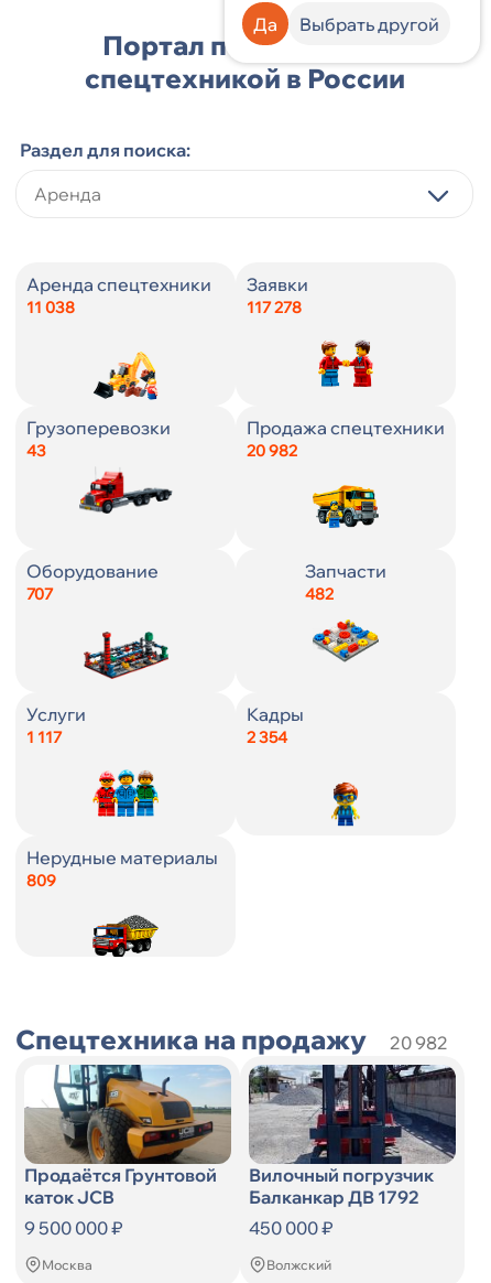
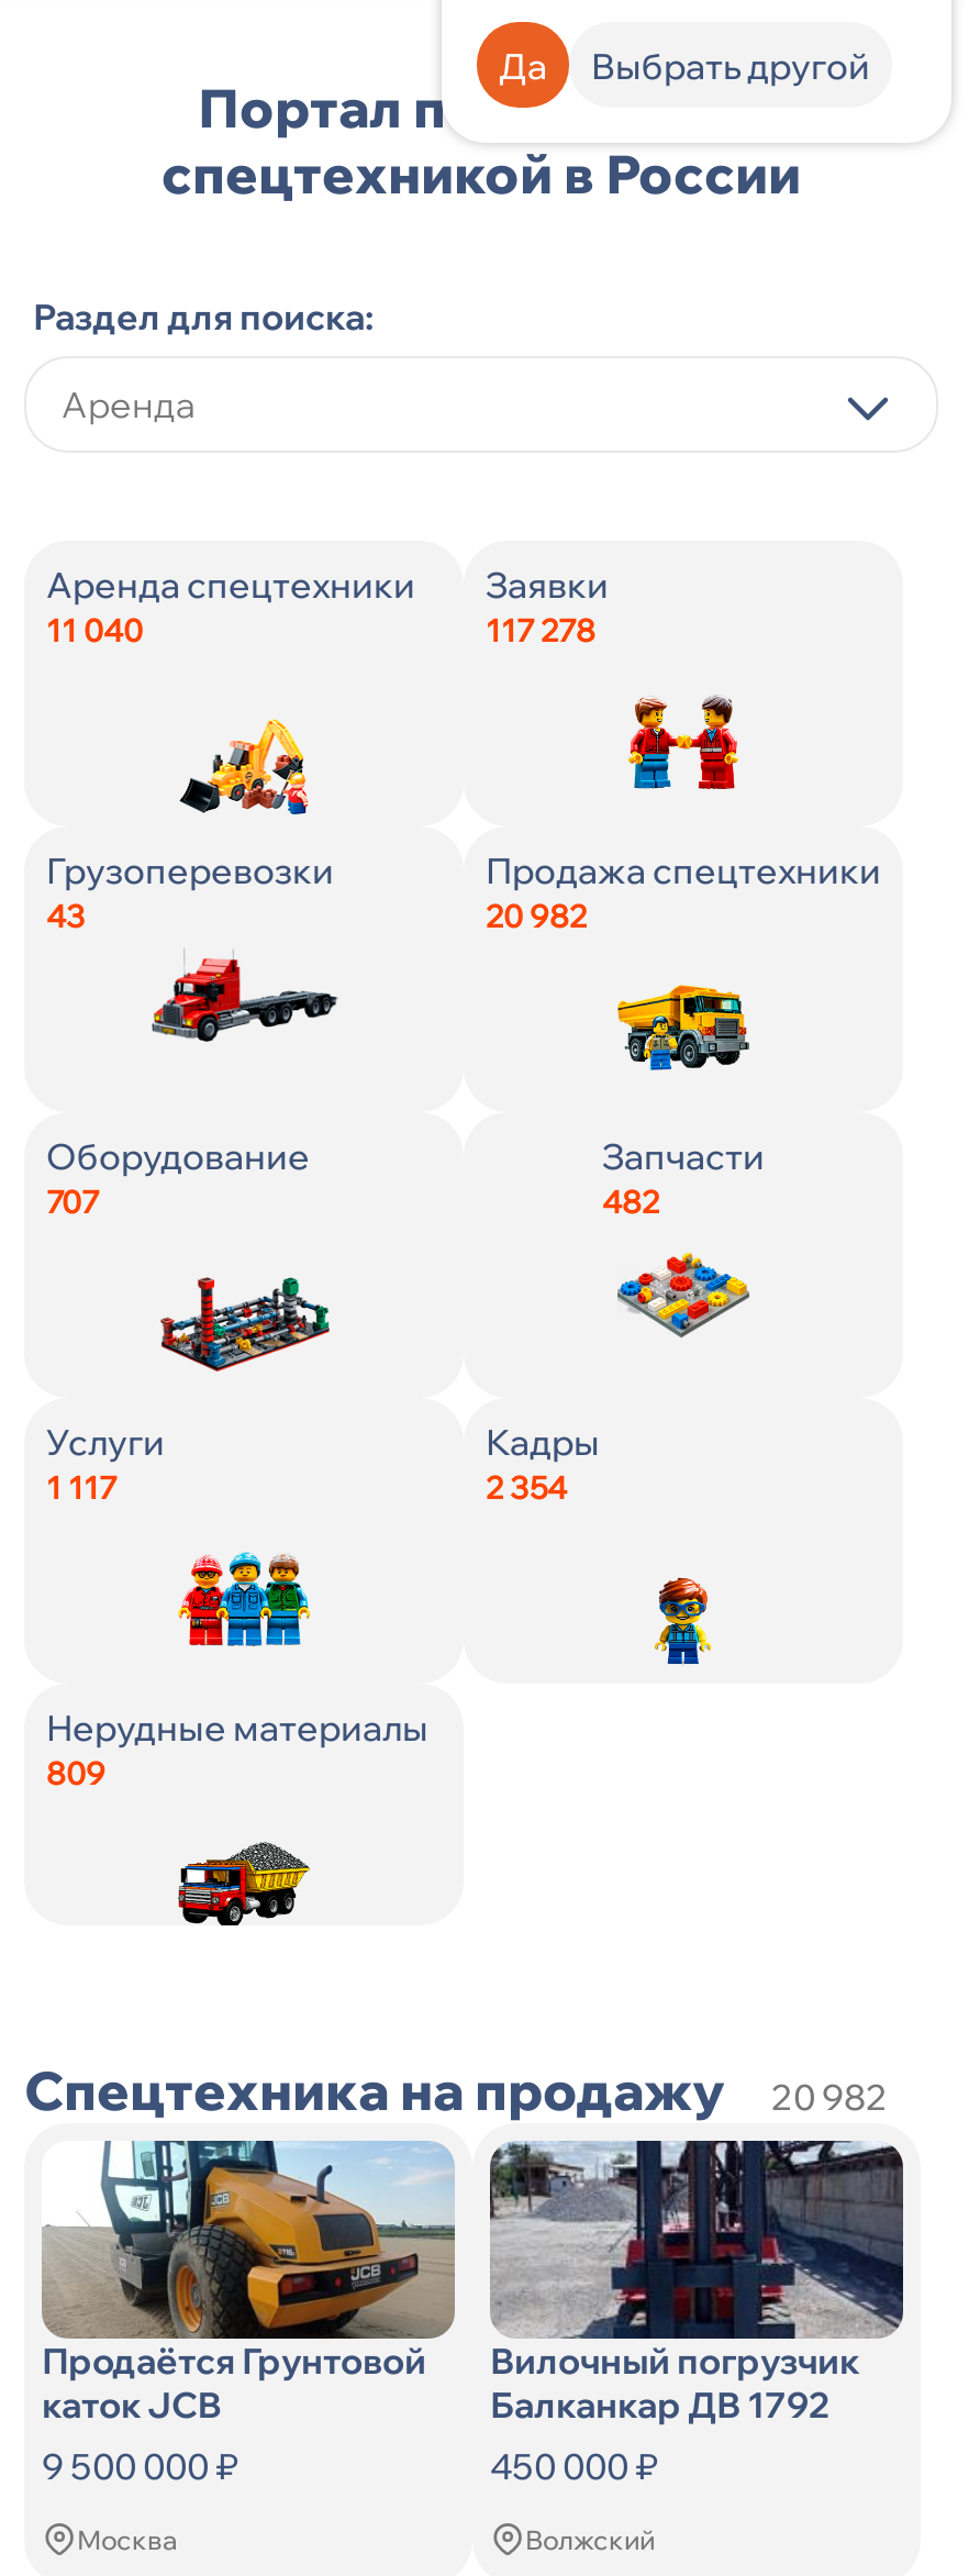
- 11 038
+ 11 040
